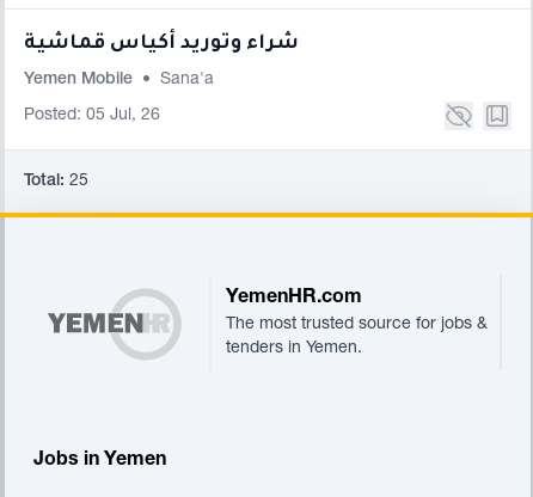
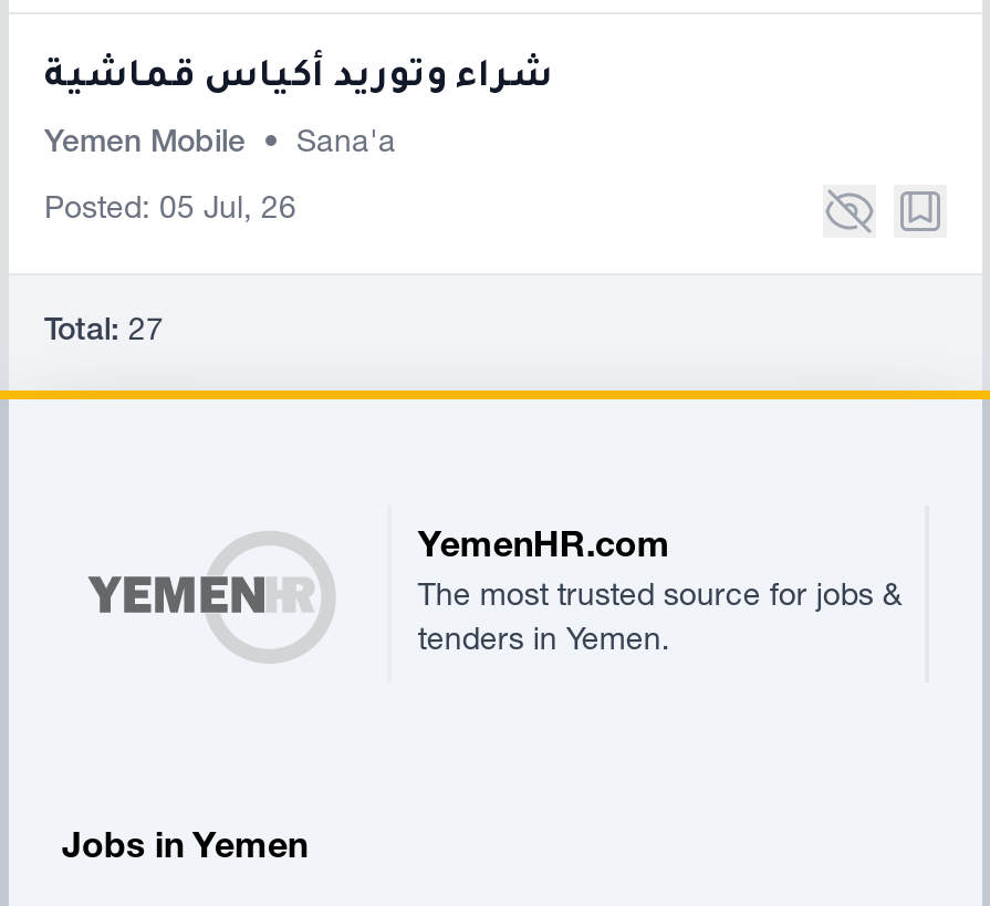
- Total: 25
+ Total: 27
